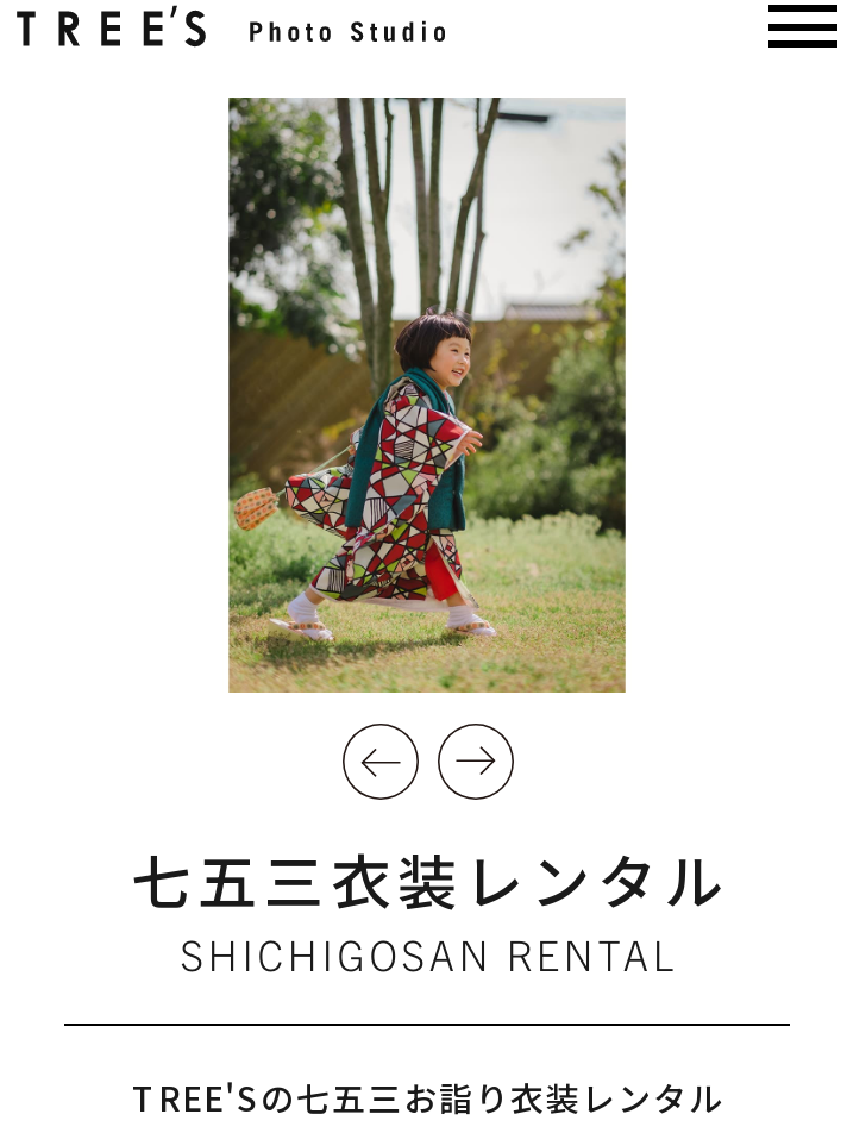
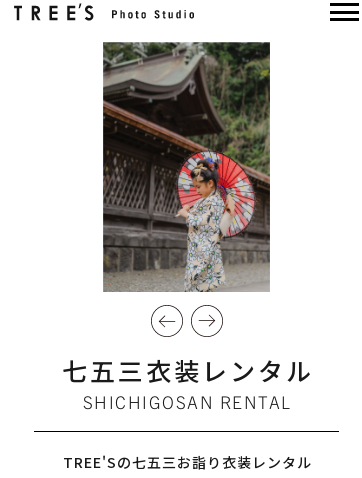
- [image]
+ [image]
